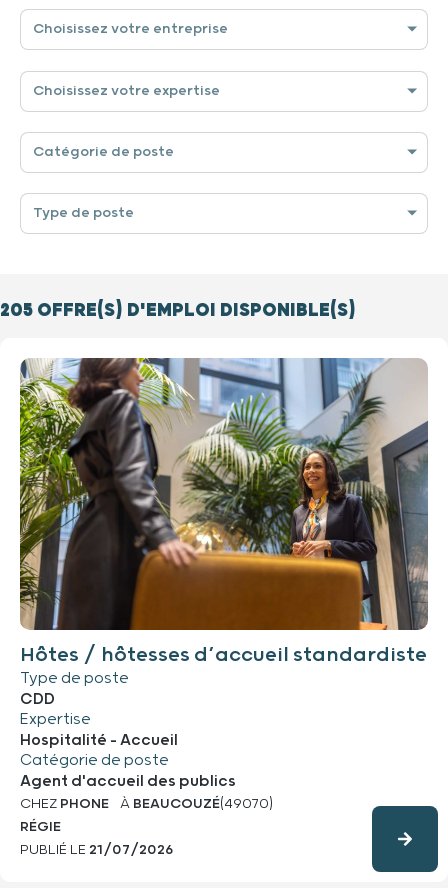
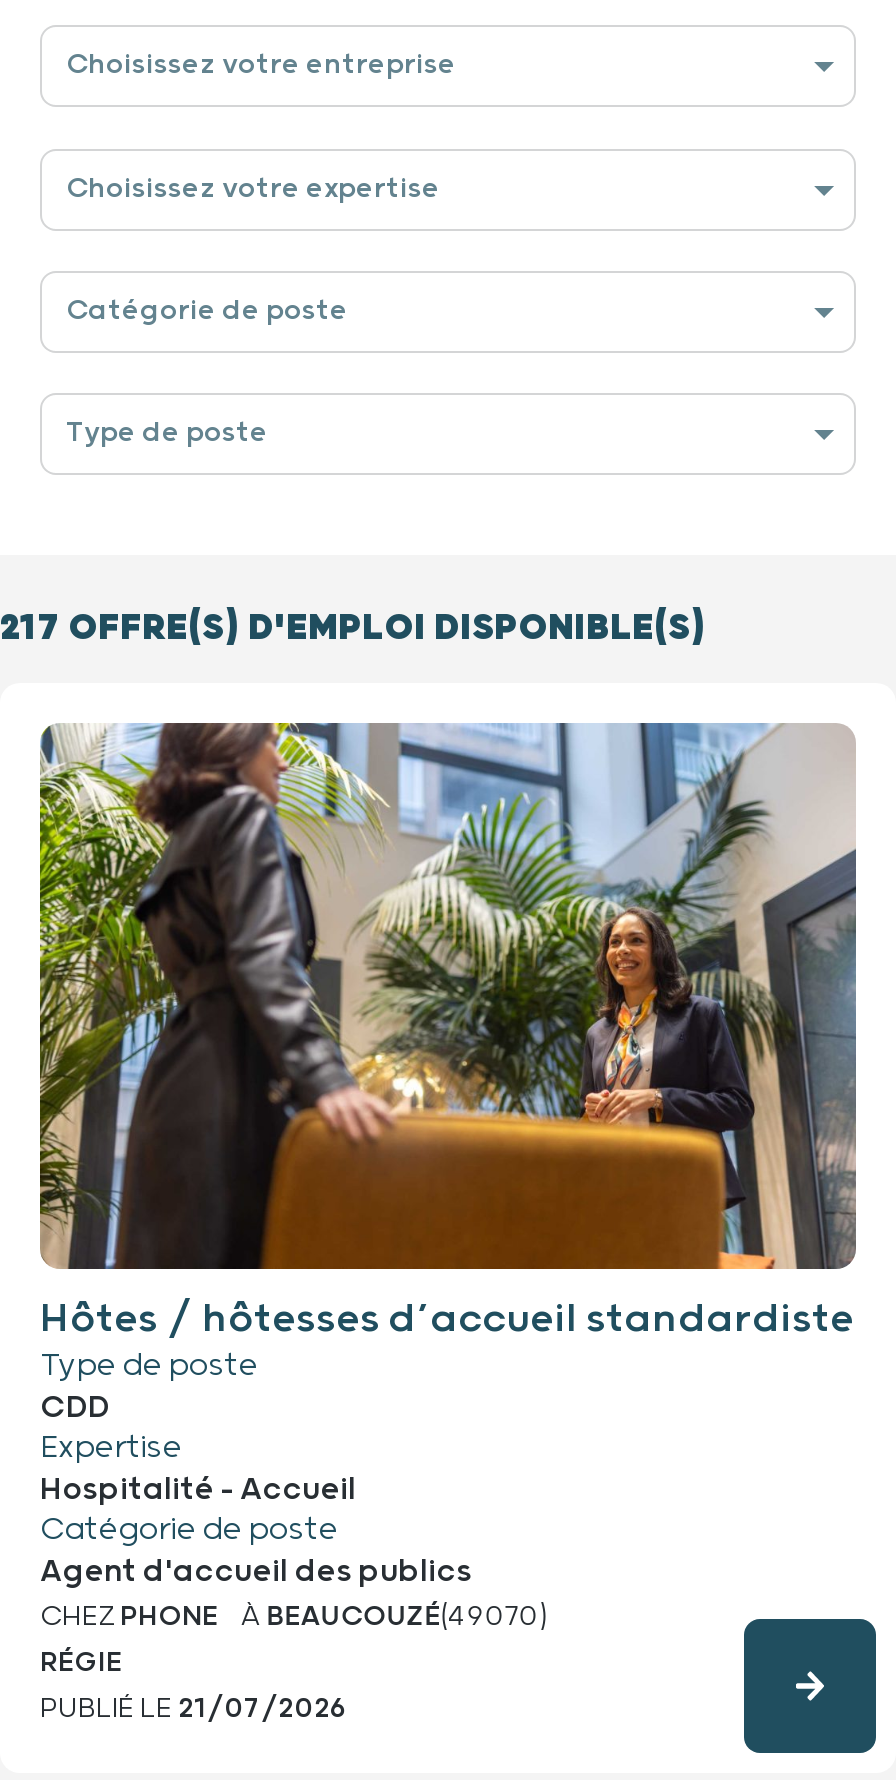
- 205 OFFRE(S) D'EMPLOI DISPONIBLE(S)
+ 217 OFFRE(S) D'EMPLOI DISPONIBLE(S)
